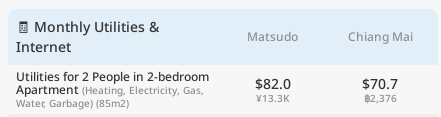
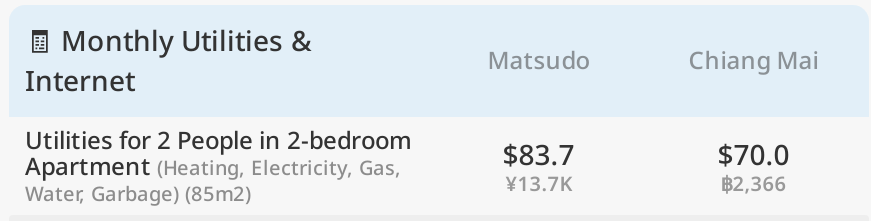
- $82.0
- ¥13.3K
+ $83.7
+ ¥13.7K

- $70.7
- ฿2,376
+ $70.0
+ ฿2,366
